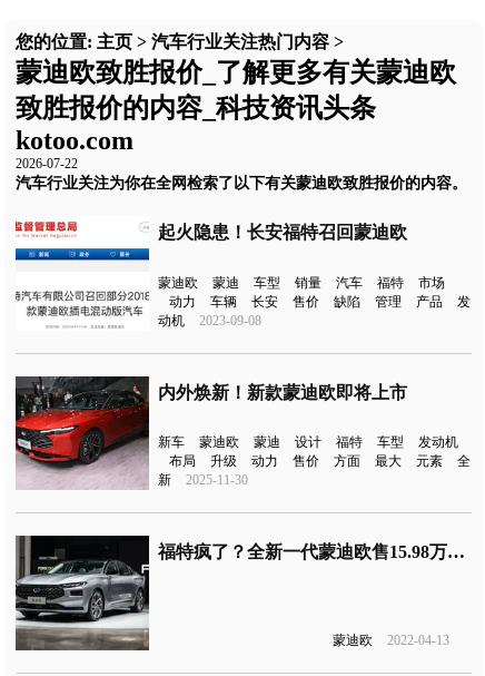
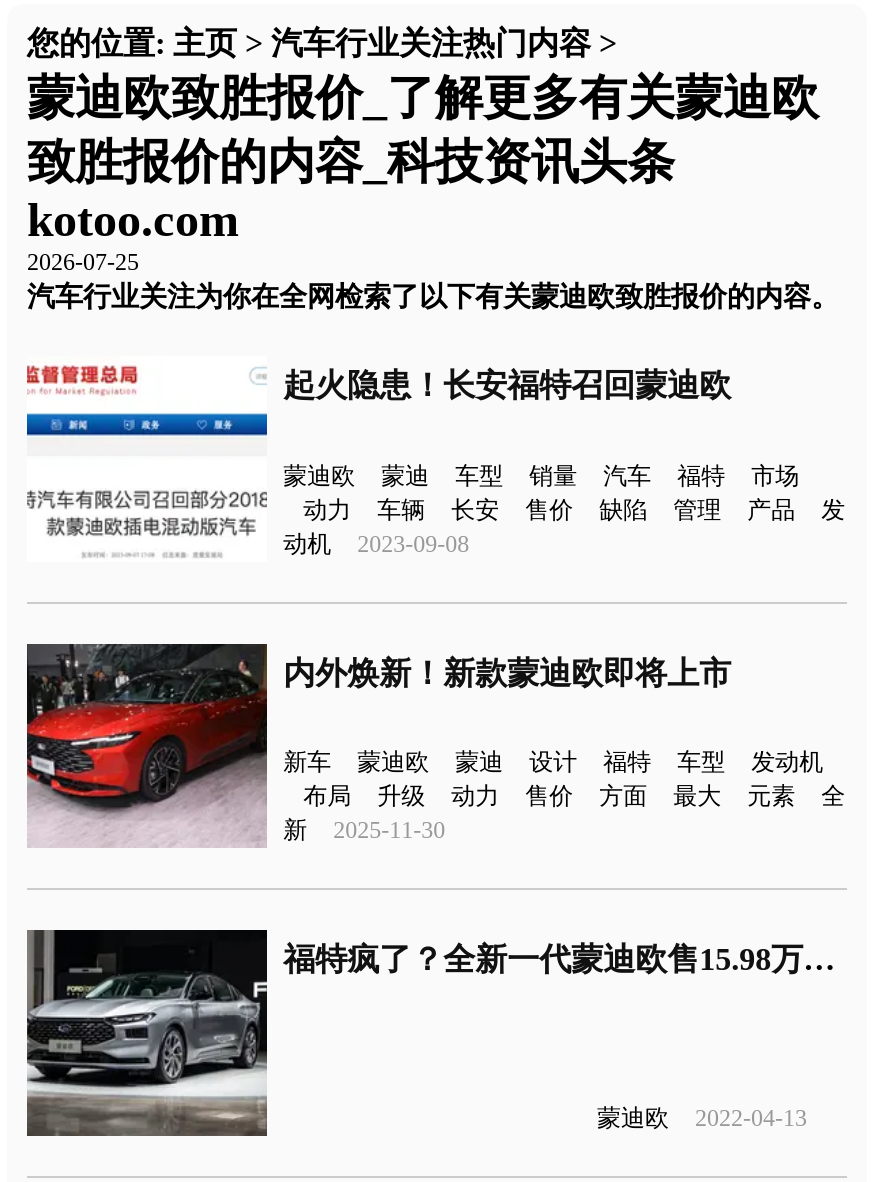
- 2026-07-22
+ 2026-07-25
